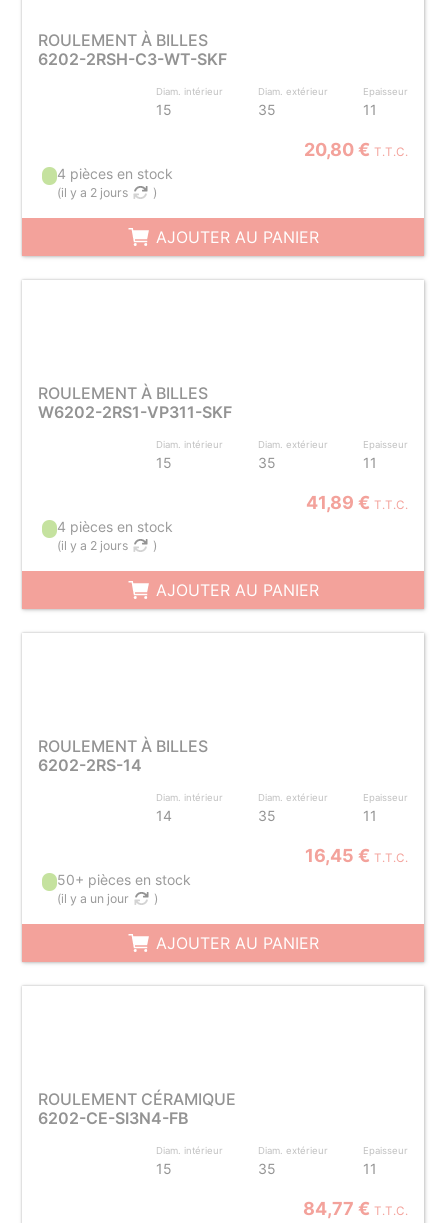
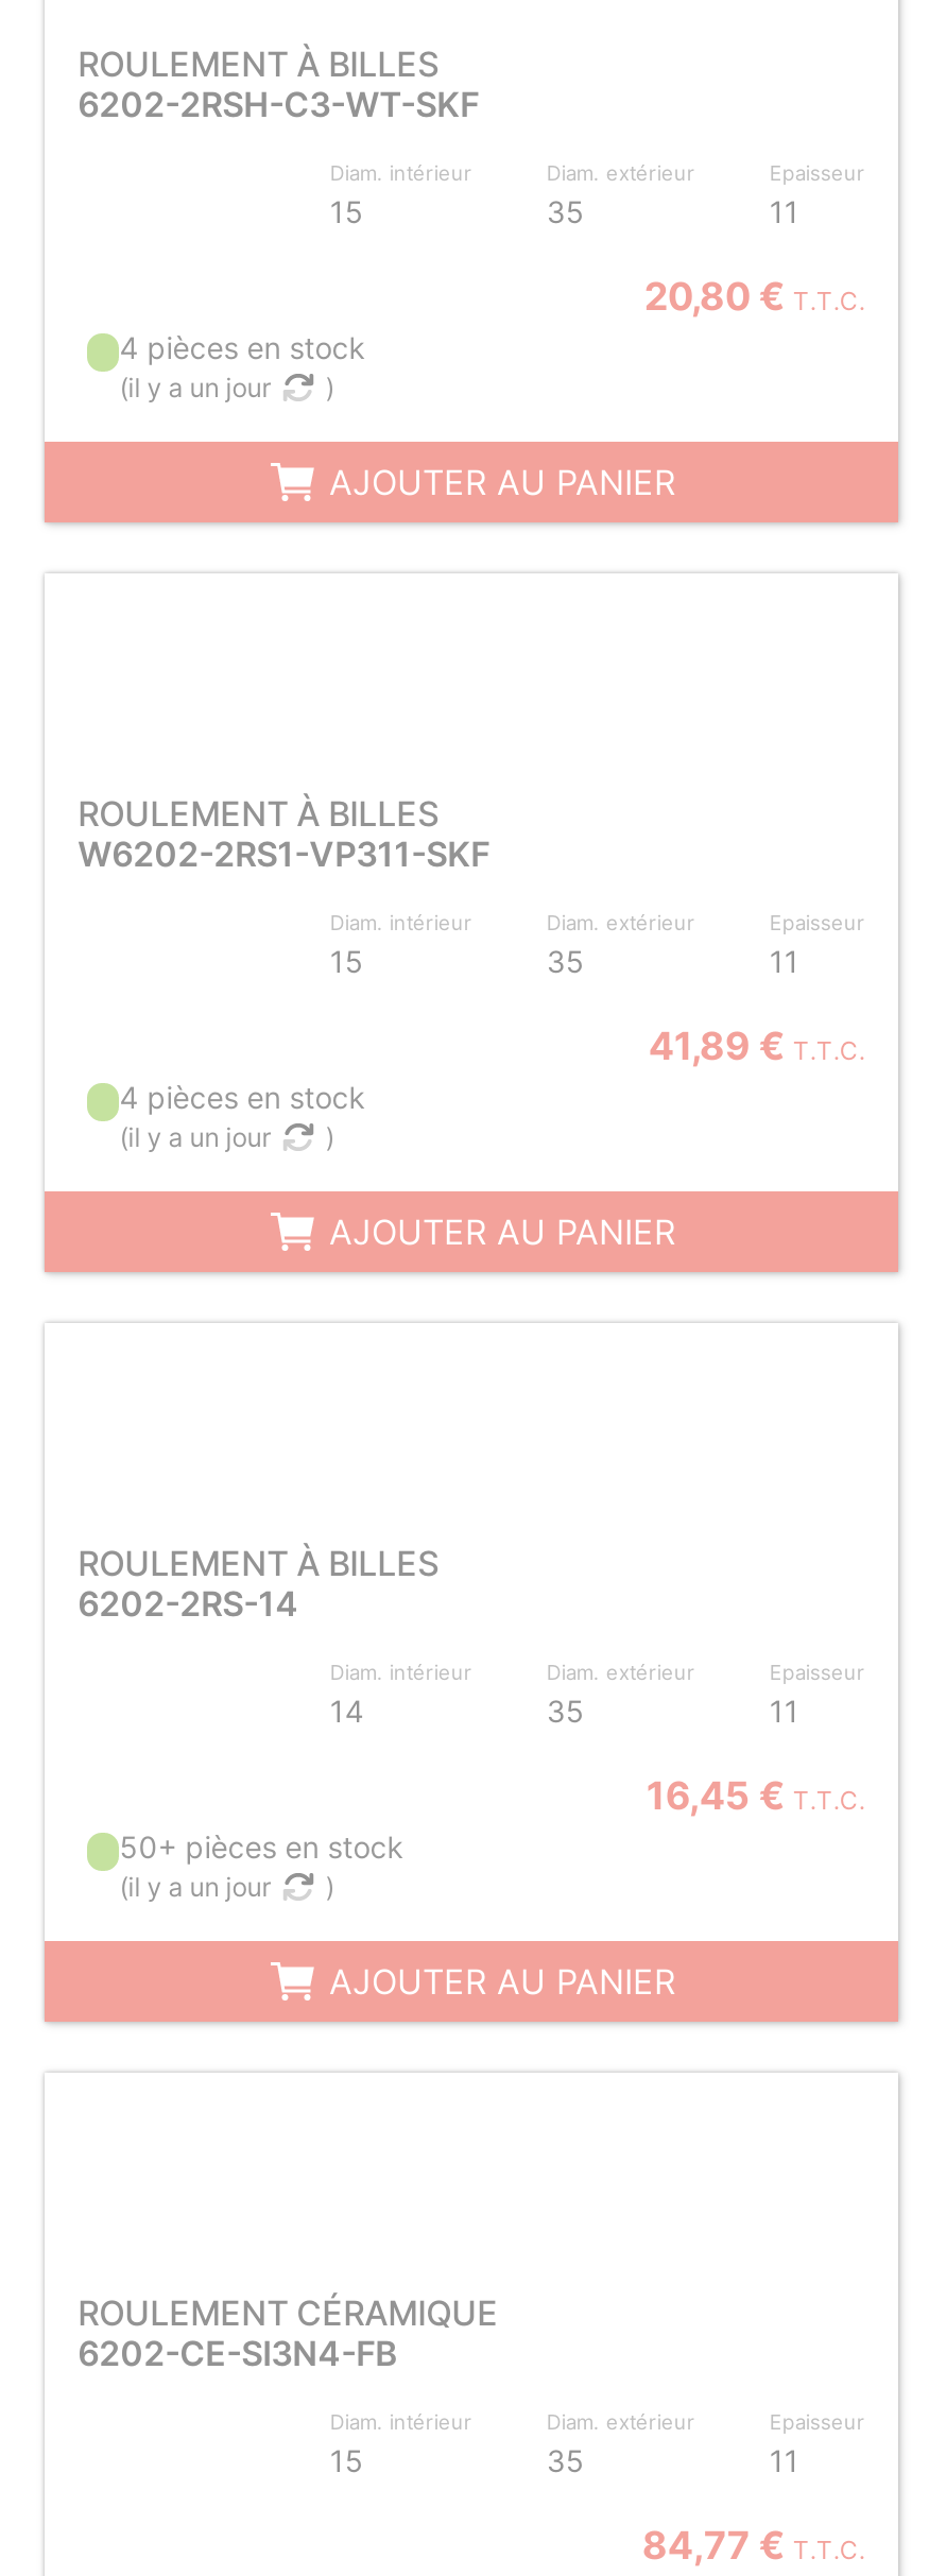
- (il y a 2 jours
+ (il y a un jour

- (il y a 2 jours
+ (il y a un jour
